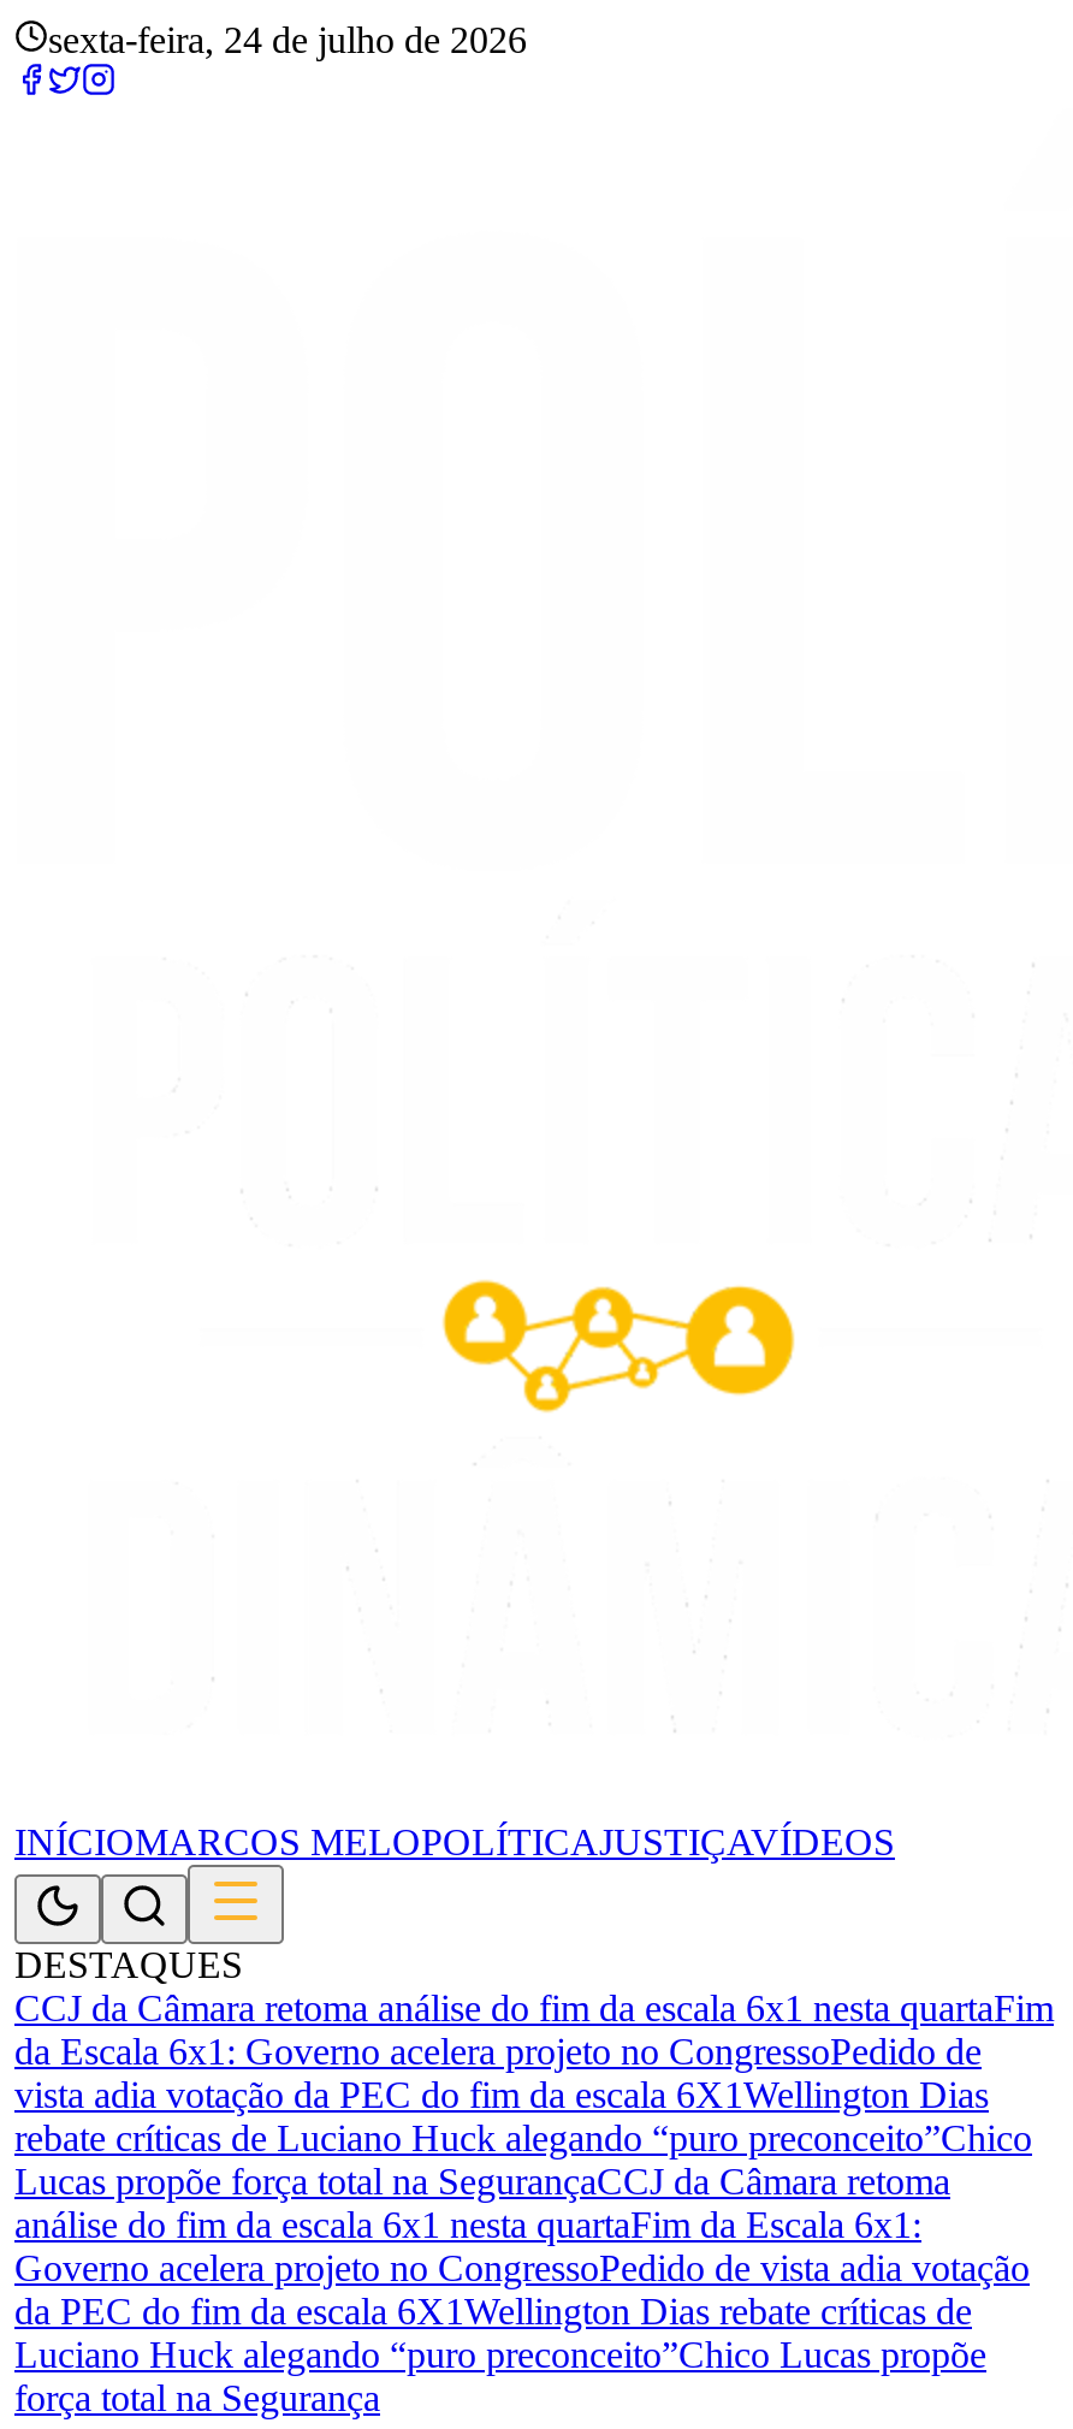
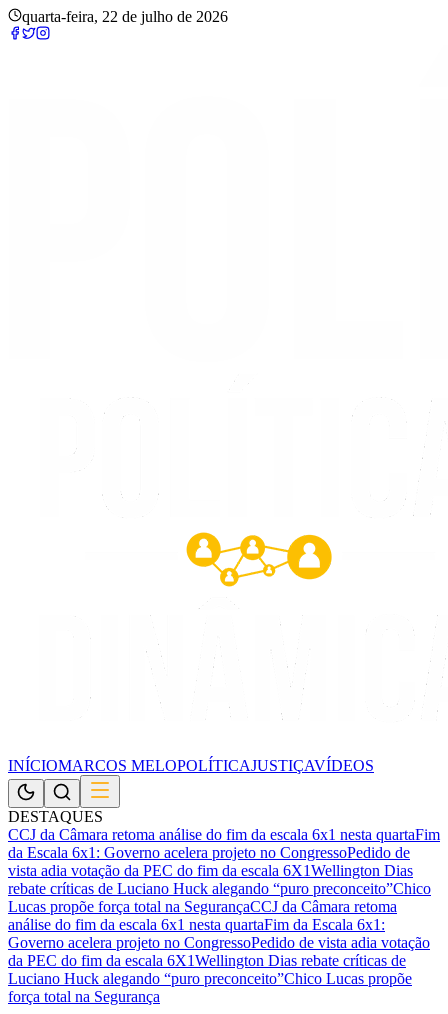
- sexta-feira, 24 de julho de 2026
+ quarta-feira, 22 de julho de 2026
